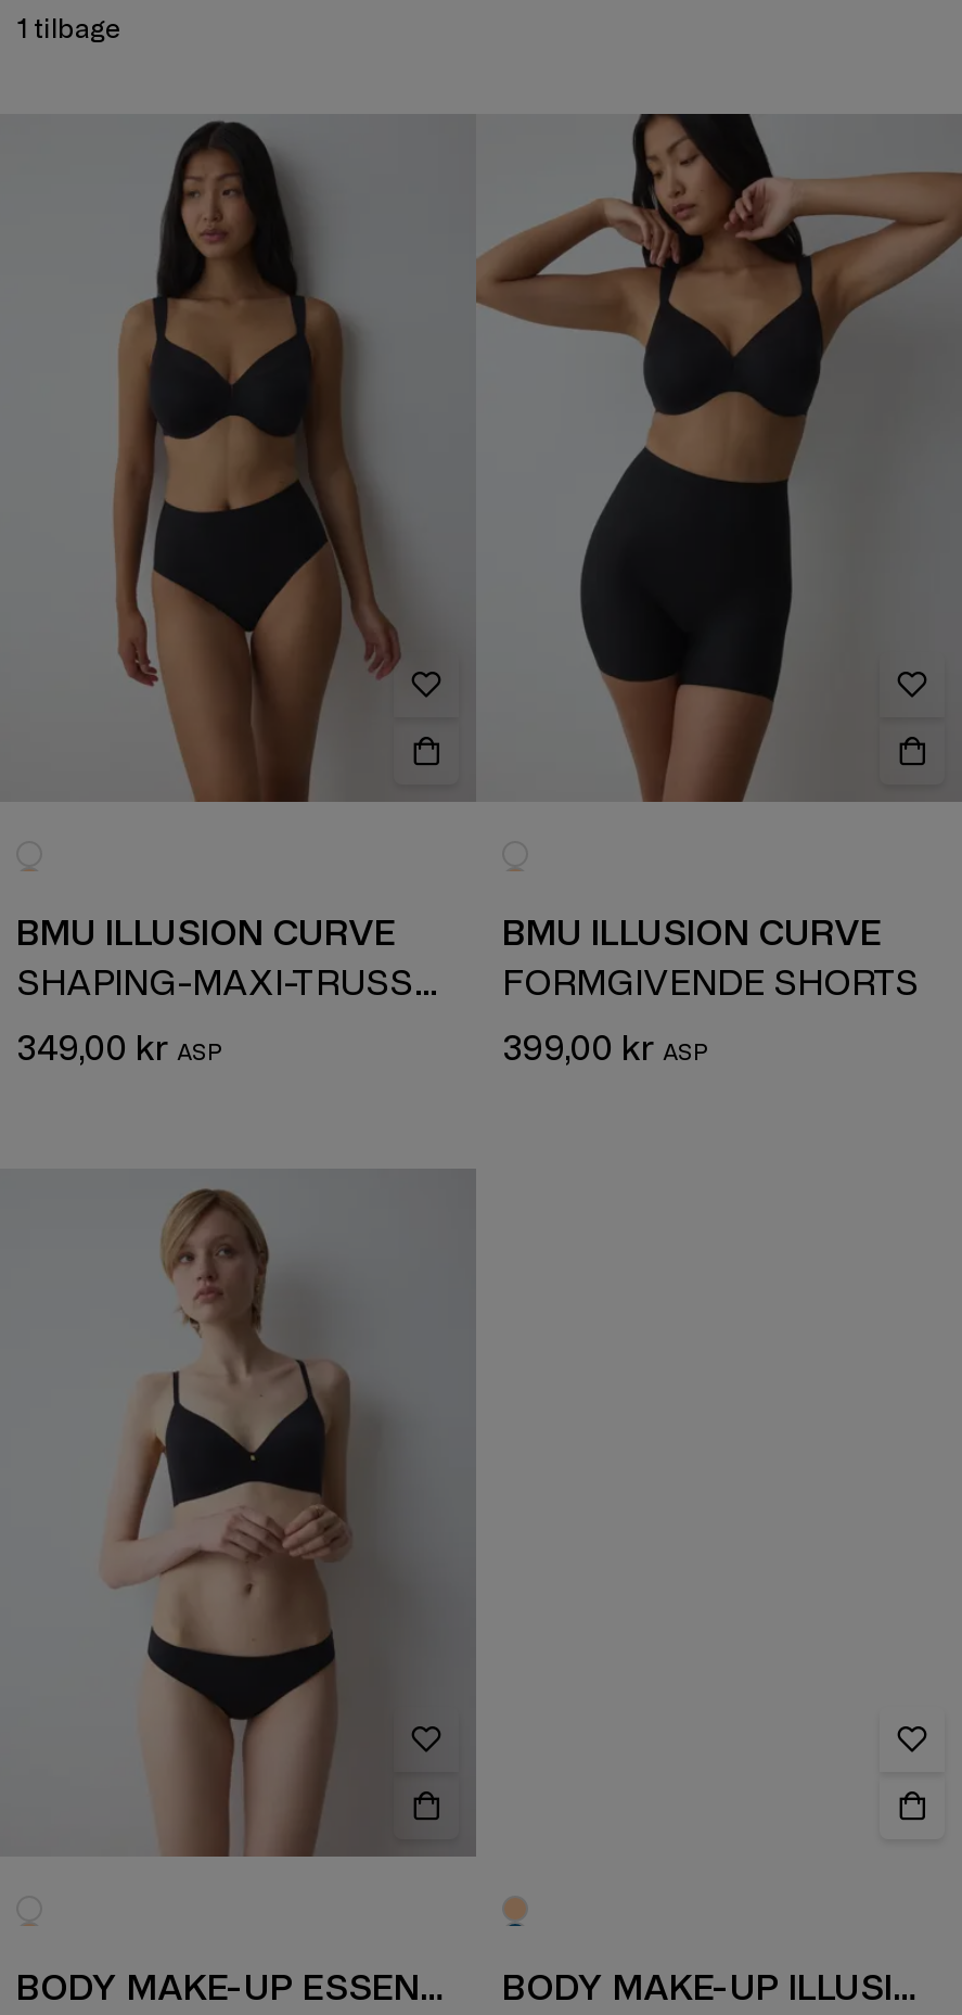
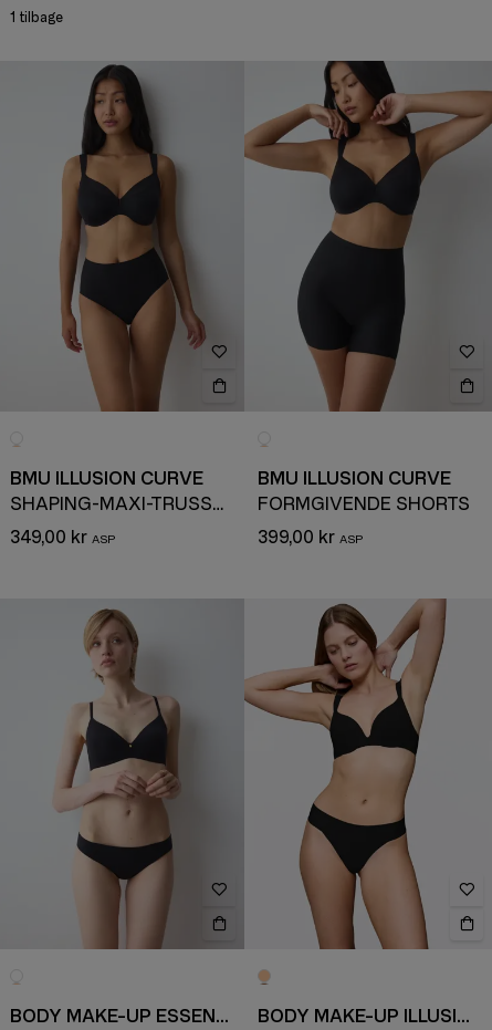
+ [image]
